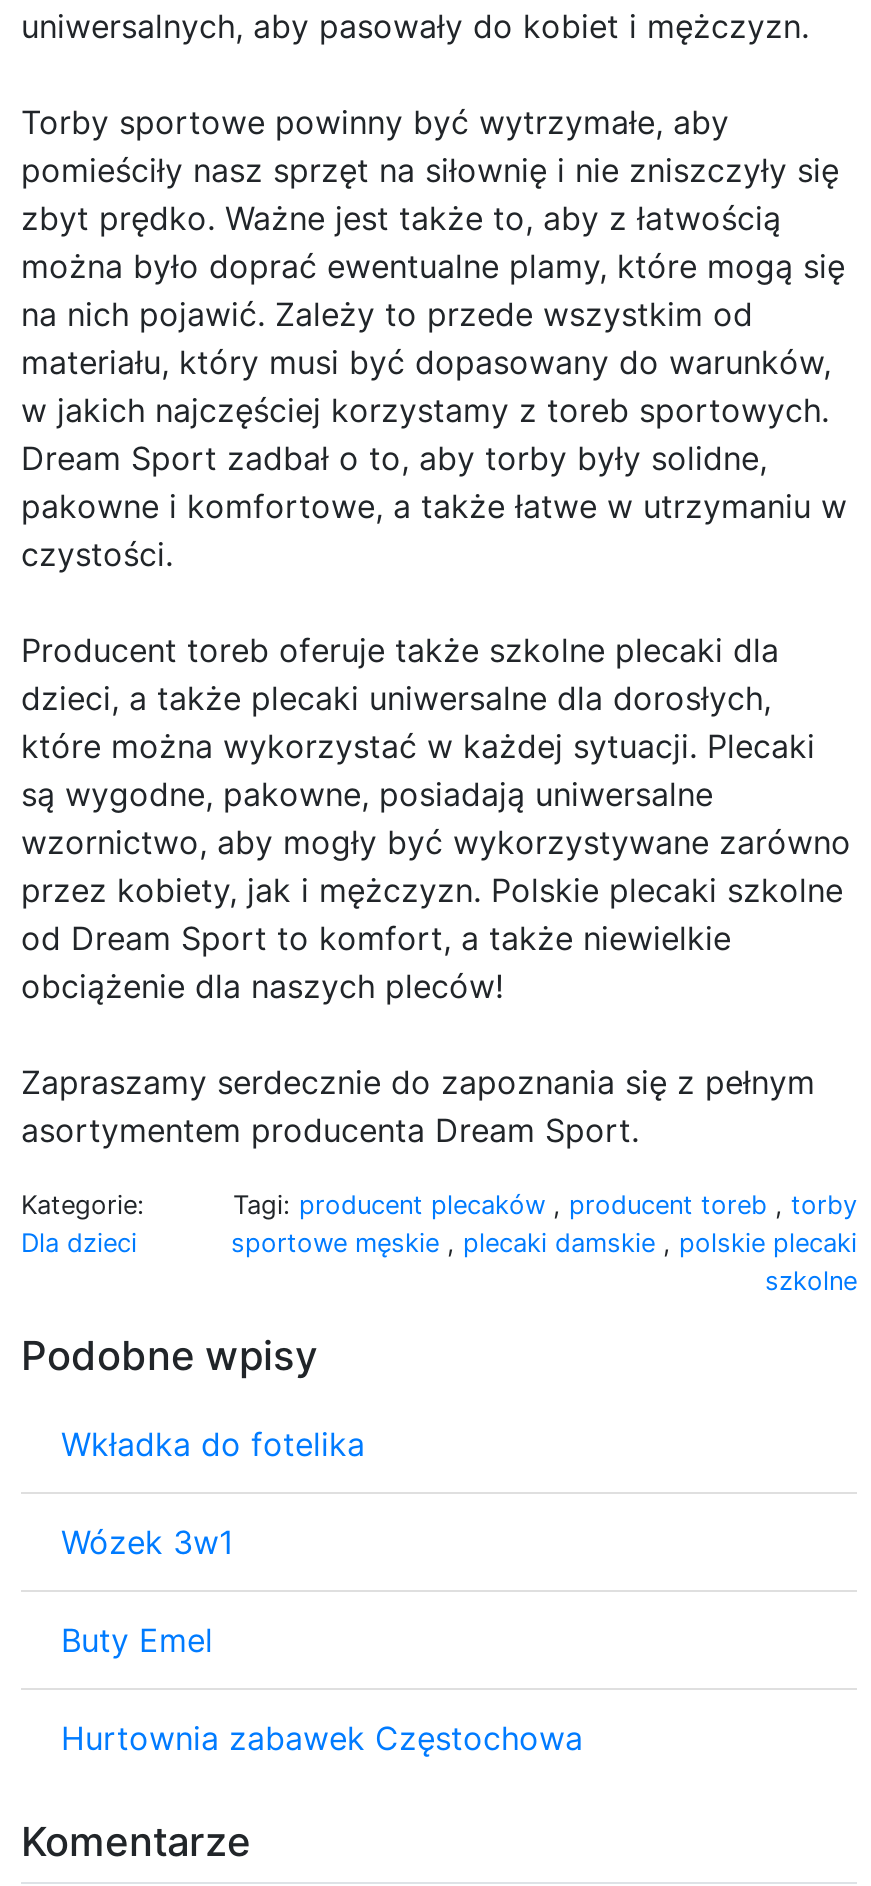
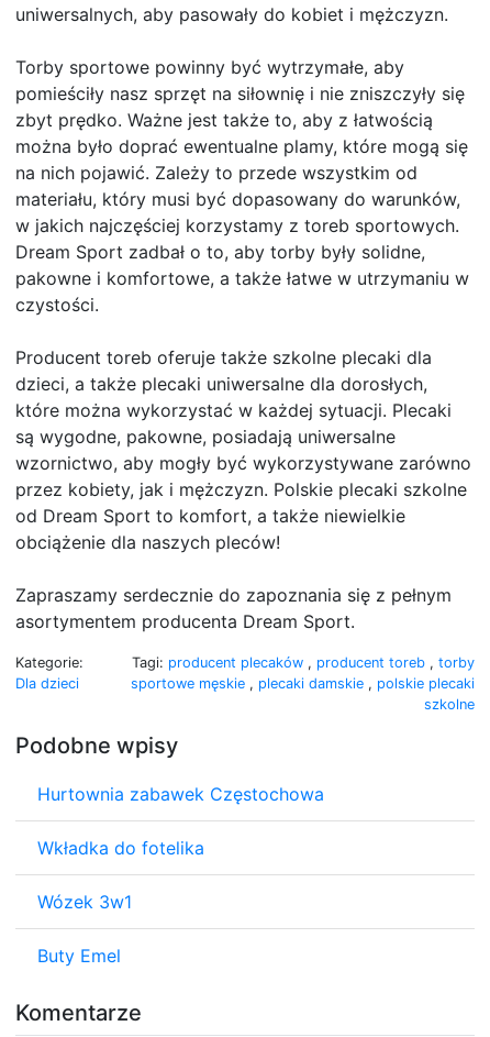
moved down: Wkładka do fotelika | Wózek 3w1 | Buty Emel

moved up: Hurtownia zabawek Częstochowa
